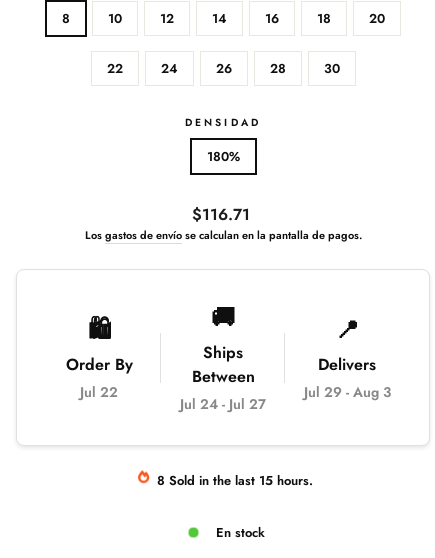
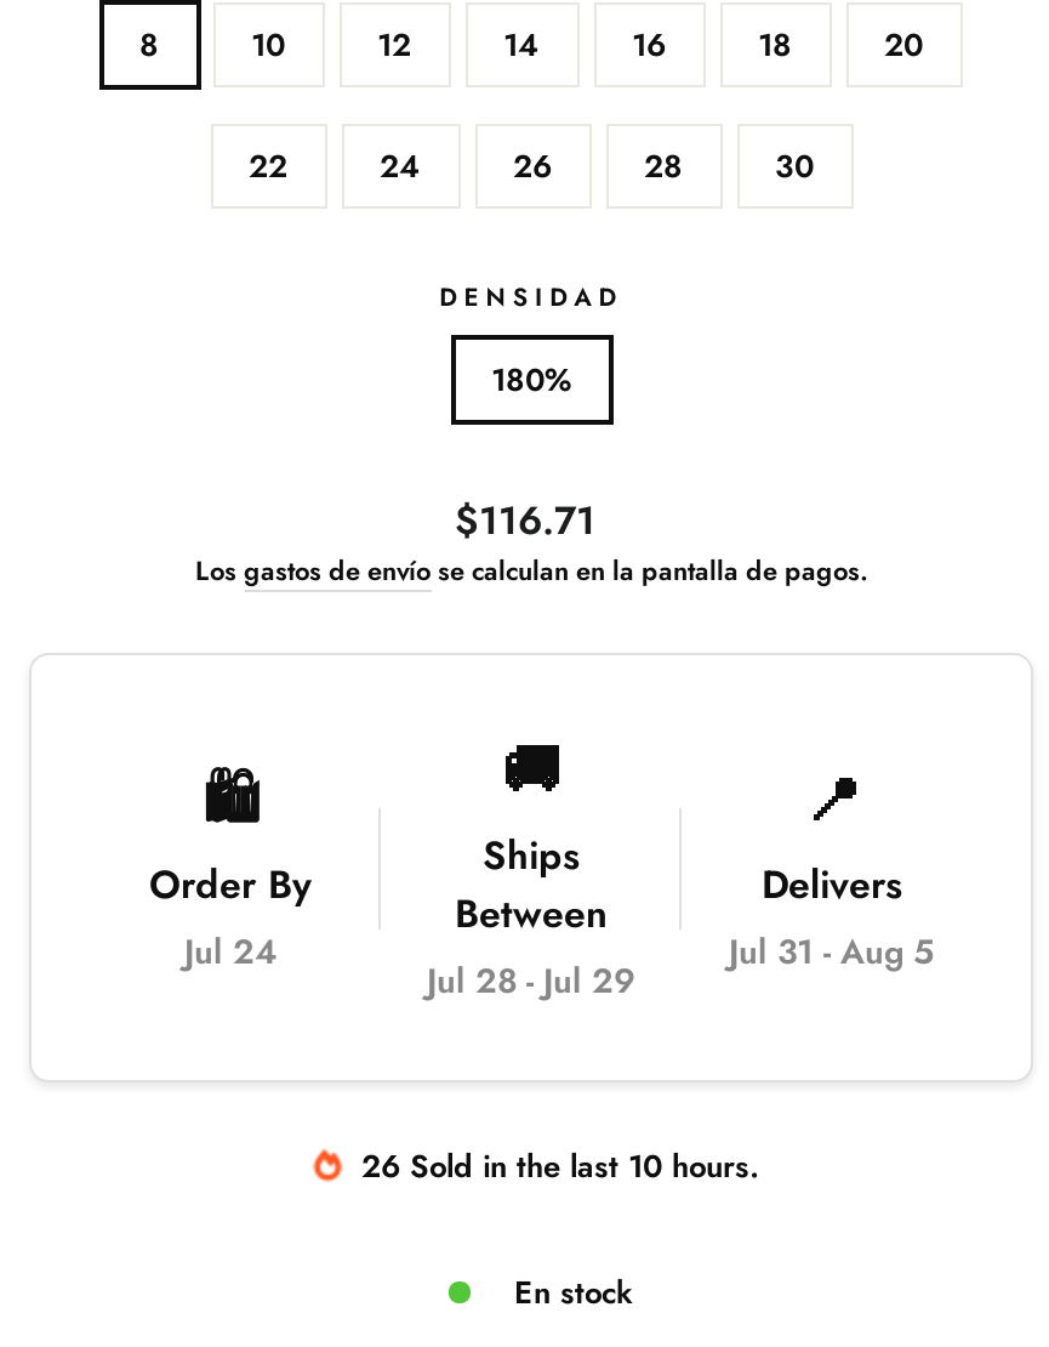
- Jul 22
+ Jul 24

- Jul 29 - Aug 3
+ Jul 31 - Aug 5

- Jul 24 - Jul 27
+ Jul 28 - Jul 29

- 8 Sold in the last 15 hours.
+ 26 Sold in the last 10 hours.
